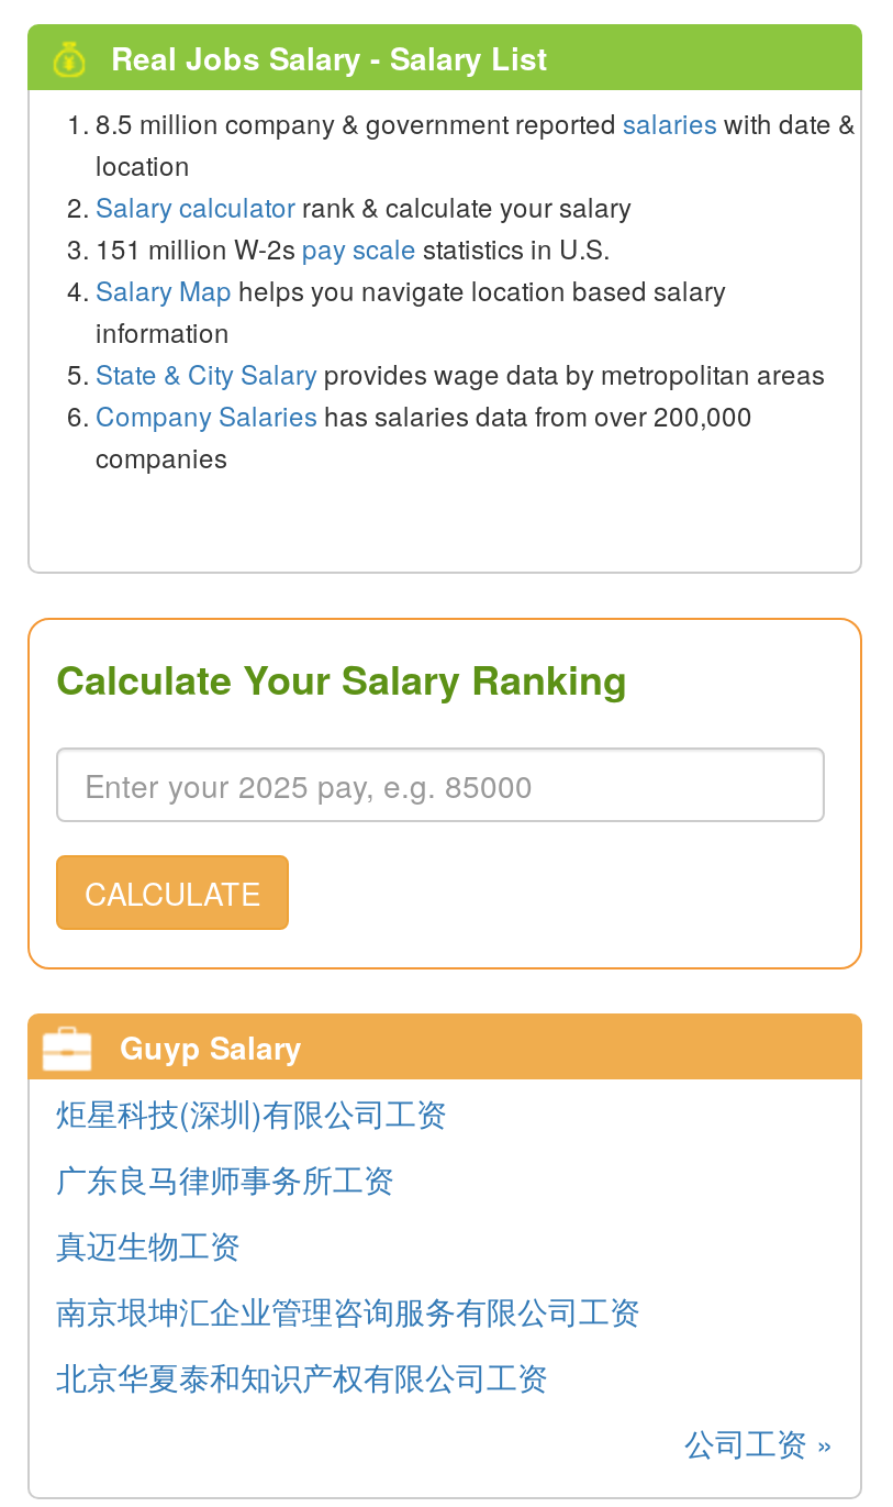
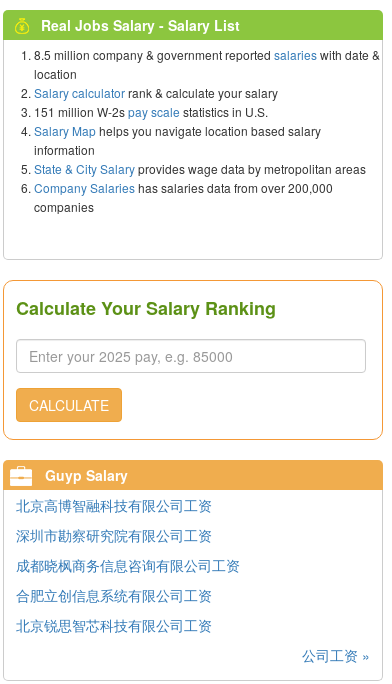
- 炬星科技(深圳)有限公司工资
+ 北京高博智融科技有限公司工资

- 广东良马律师事务所工资
+ 深圳市勘察研究院有限公司工资

- 真迈生物工资
+ 成都晓枫商务信息咨询有限公司工资

- 南京垠坤汇企业管理咨询服务有限公司工资
+ 合肥立创信息系统有限公司工资

- 北京华夏泰和知识产权有限公司工资
+ 北京锐思智芯科技有限公司工资
